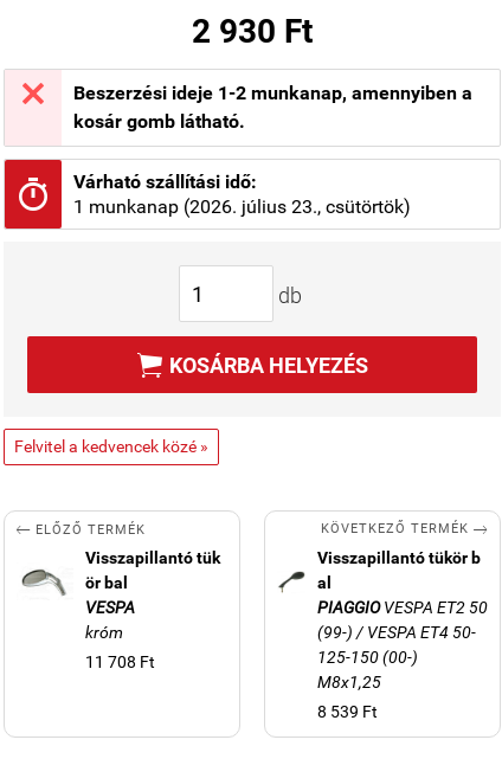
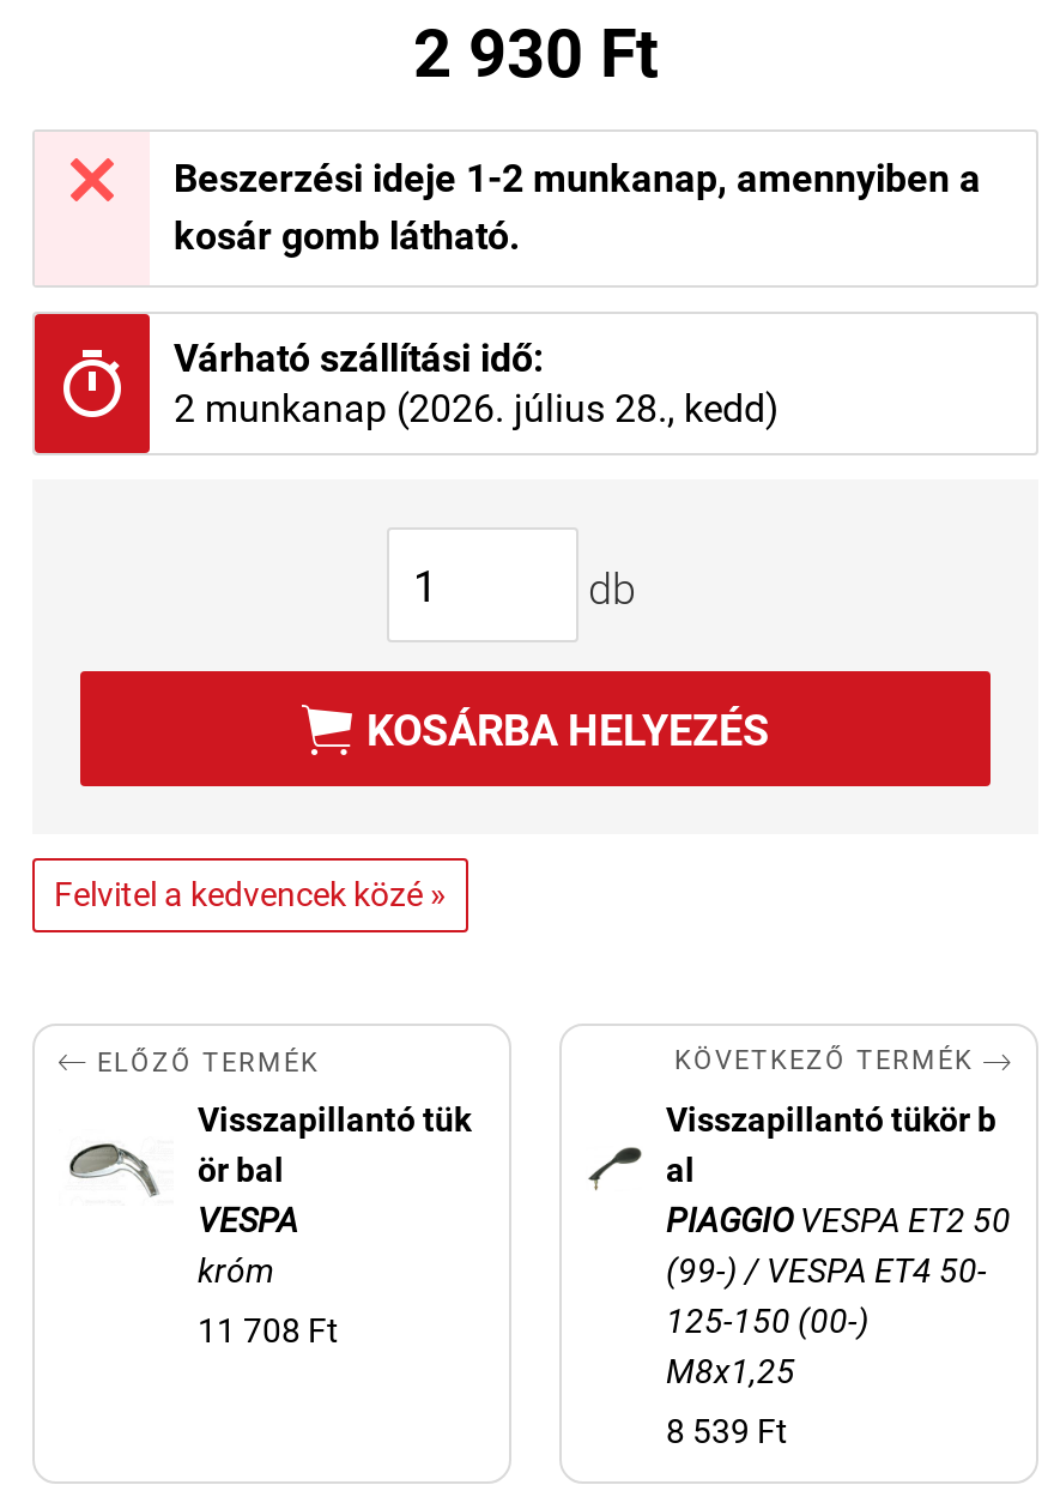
- 1 munkanap (2026. július 23., csütörtök)
+ 2 munkanap (2026. július 28., kedd)
